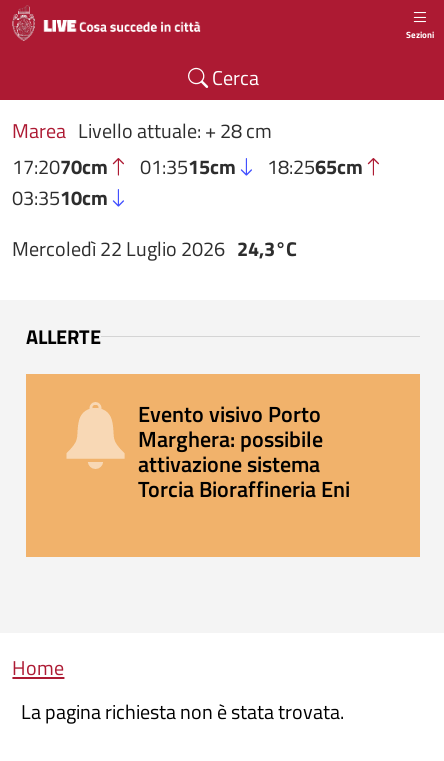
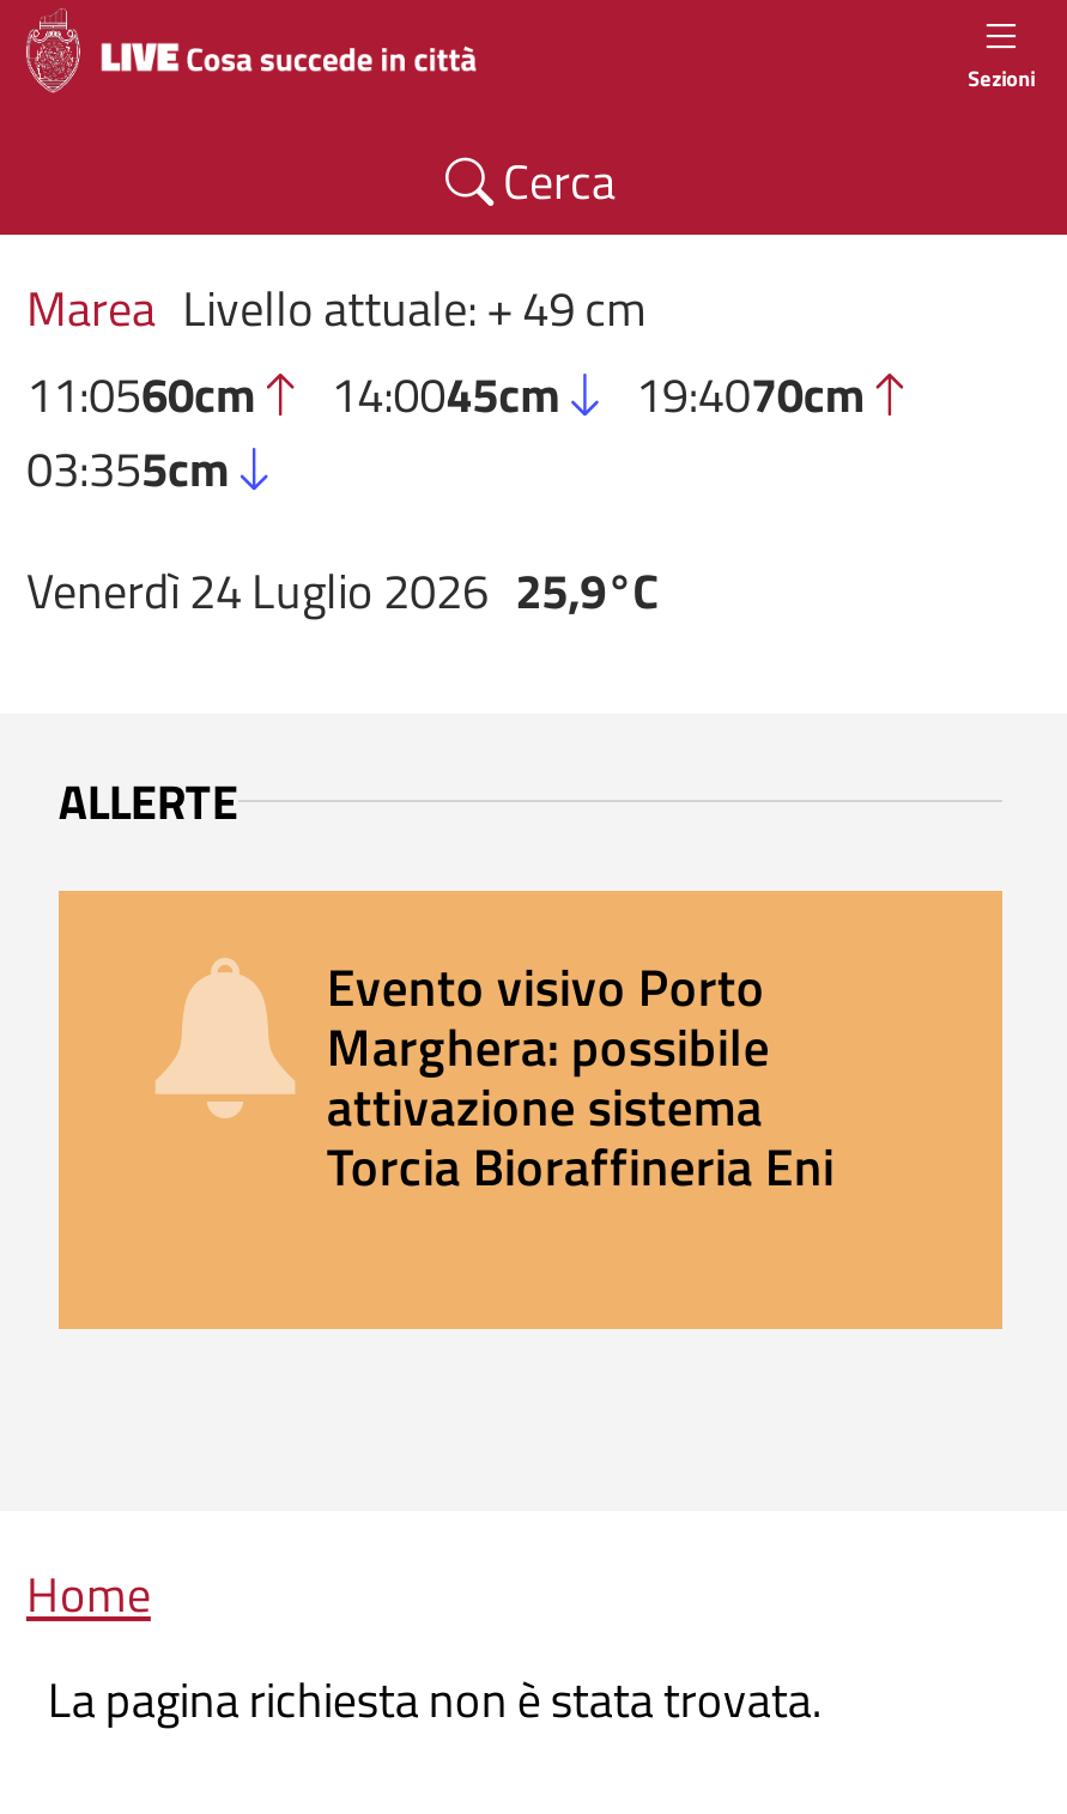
- Marea Livello attuale: + 28 cm
- 17:2070cm
- 01:3515cm
- 18:2565cm
- 03:3510cm
+ Marea Livello attuale: + 49 cm
+ 11:0560cm
+ 14:0045cm
+ 19:4070cm
+ 03:355cm

- Mercoledì 22 Luglio 2026 24,3°C
+ Venerdì 24 Luglio 2026 25,9°C
